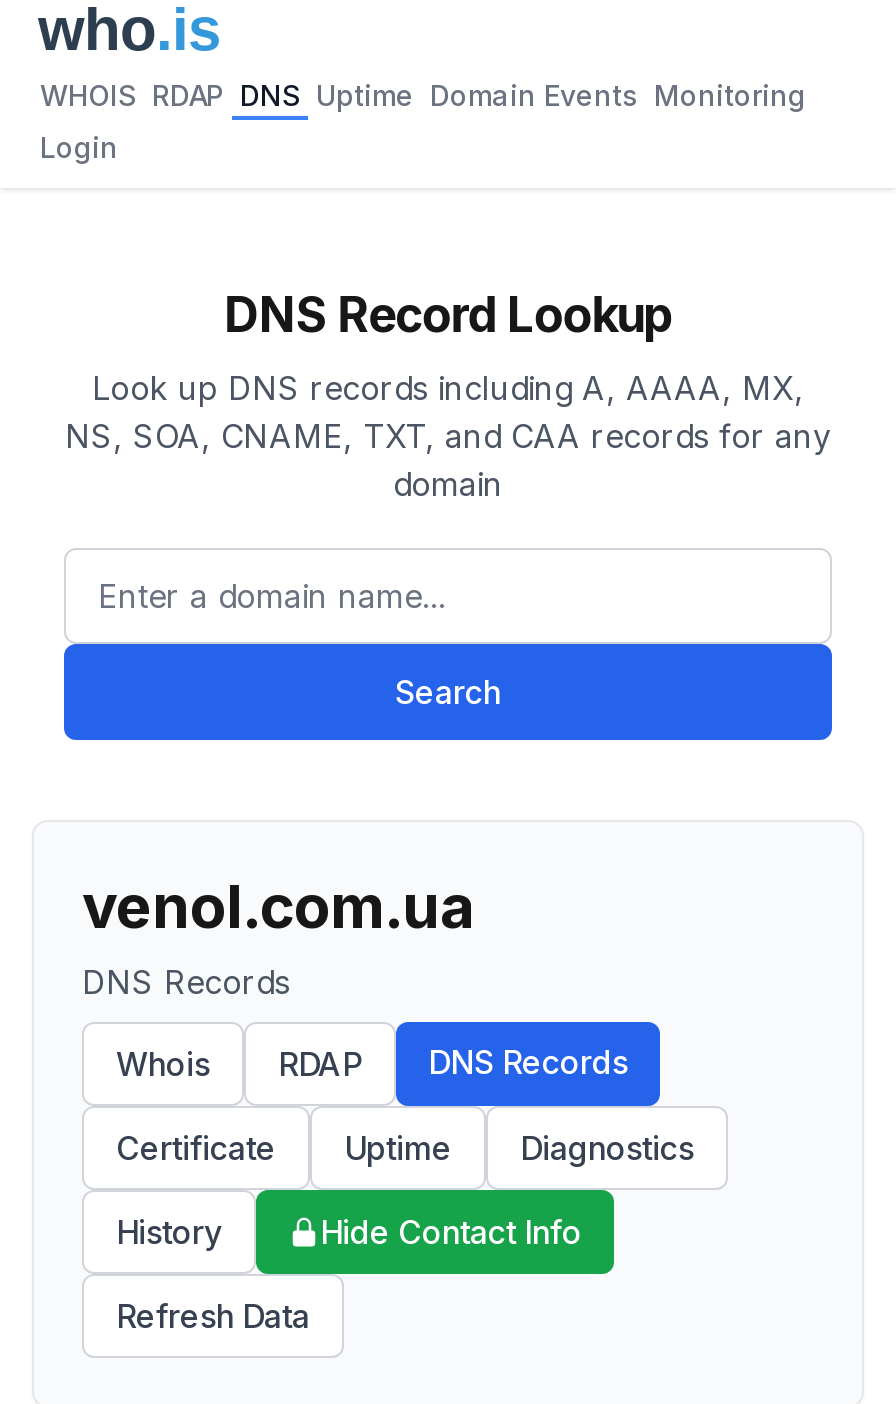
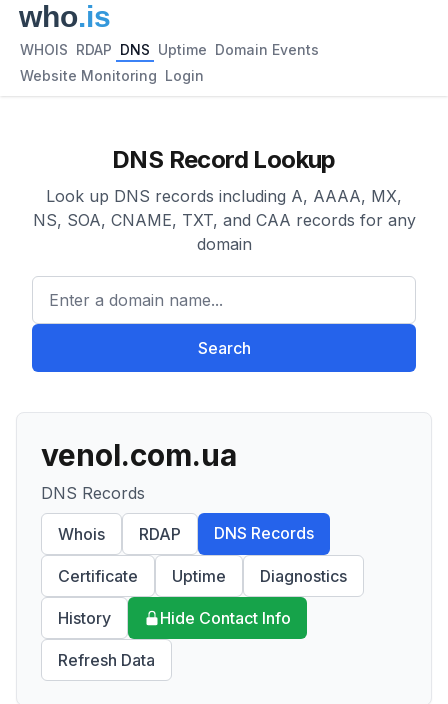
- WHOIS RDAP DNS Uptime Domain Events Monitoring
+ WHOIS RDAP DNS Uptime Domain Events

- Login
+ Website Monitoring Login
